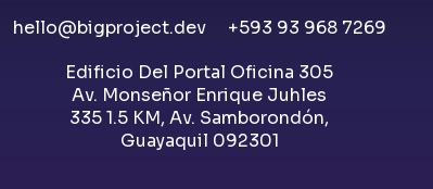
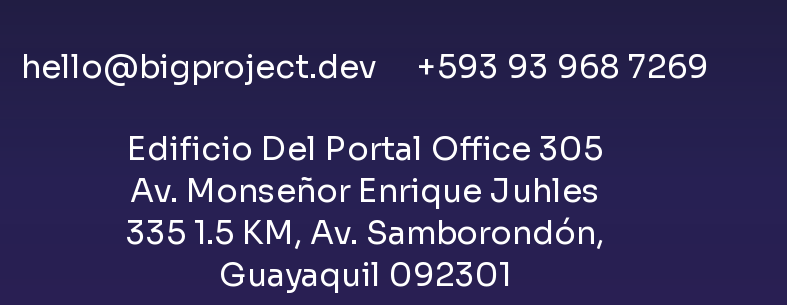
- Edificio Del Portal Oficina 305
+ Edificio Del Portal Office 305
